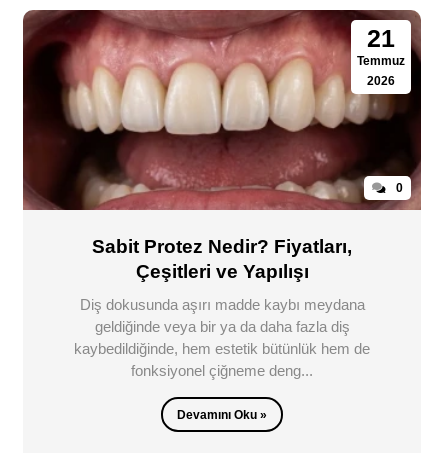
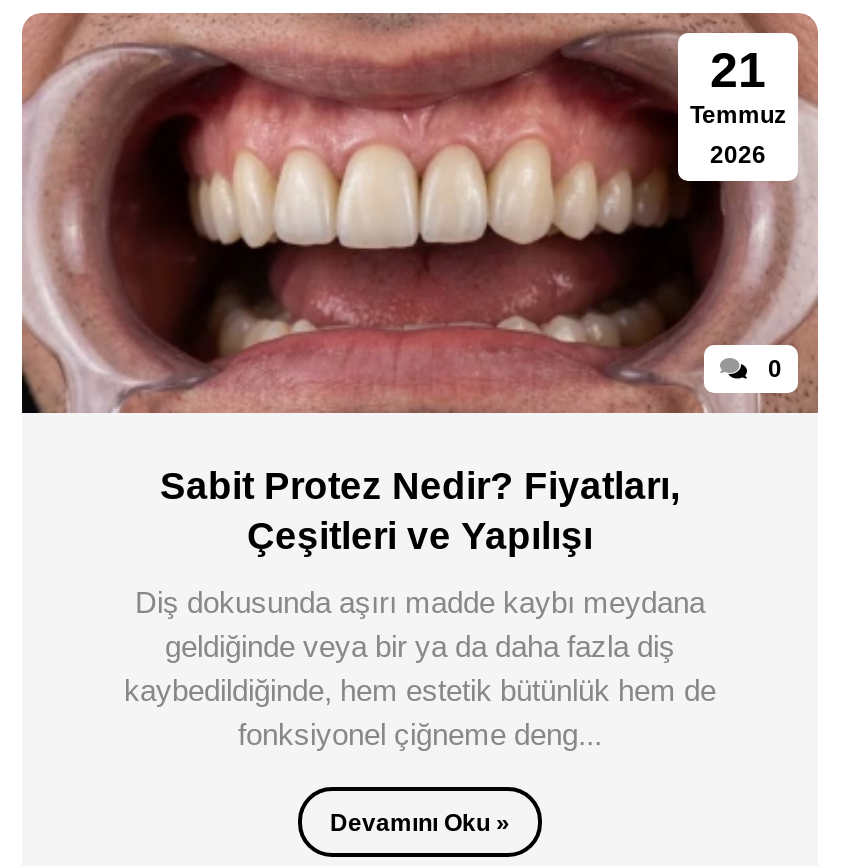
- [image]
+ [image]
